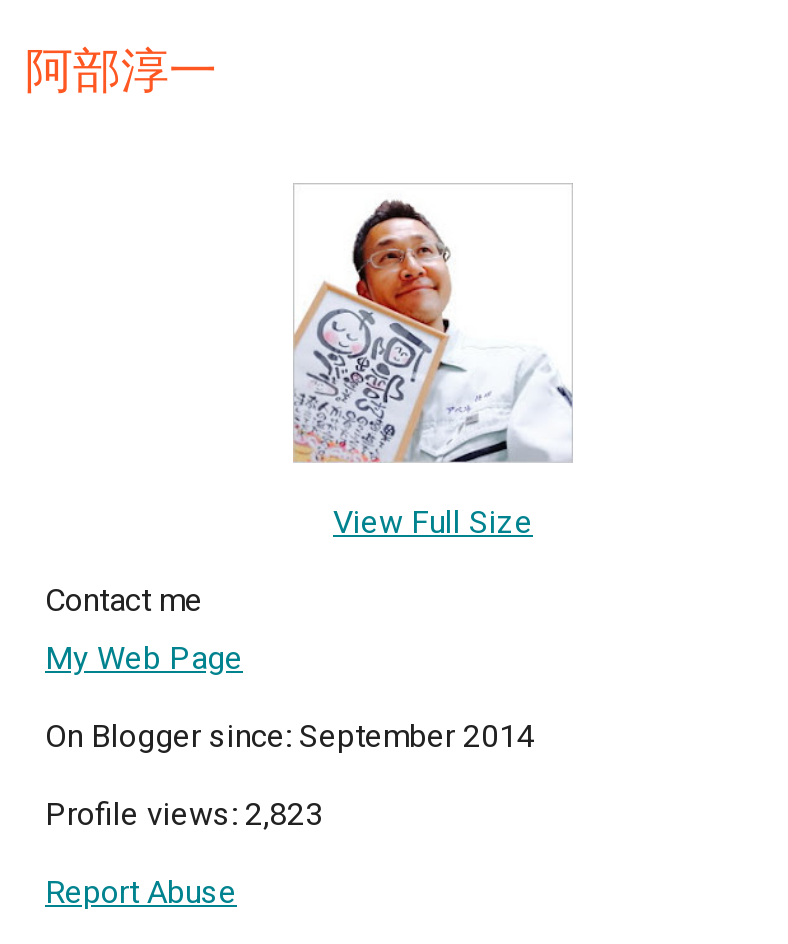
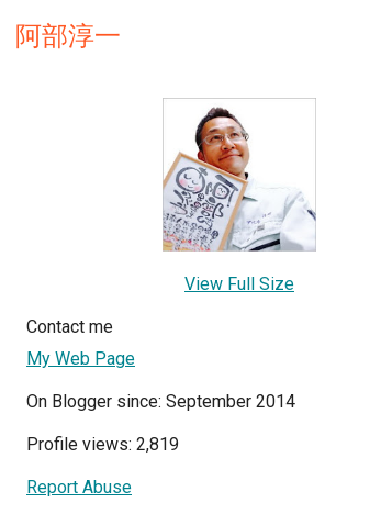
- Profile views: 2,823
+ Profile views: 2,819
